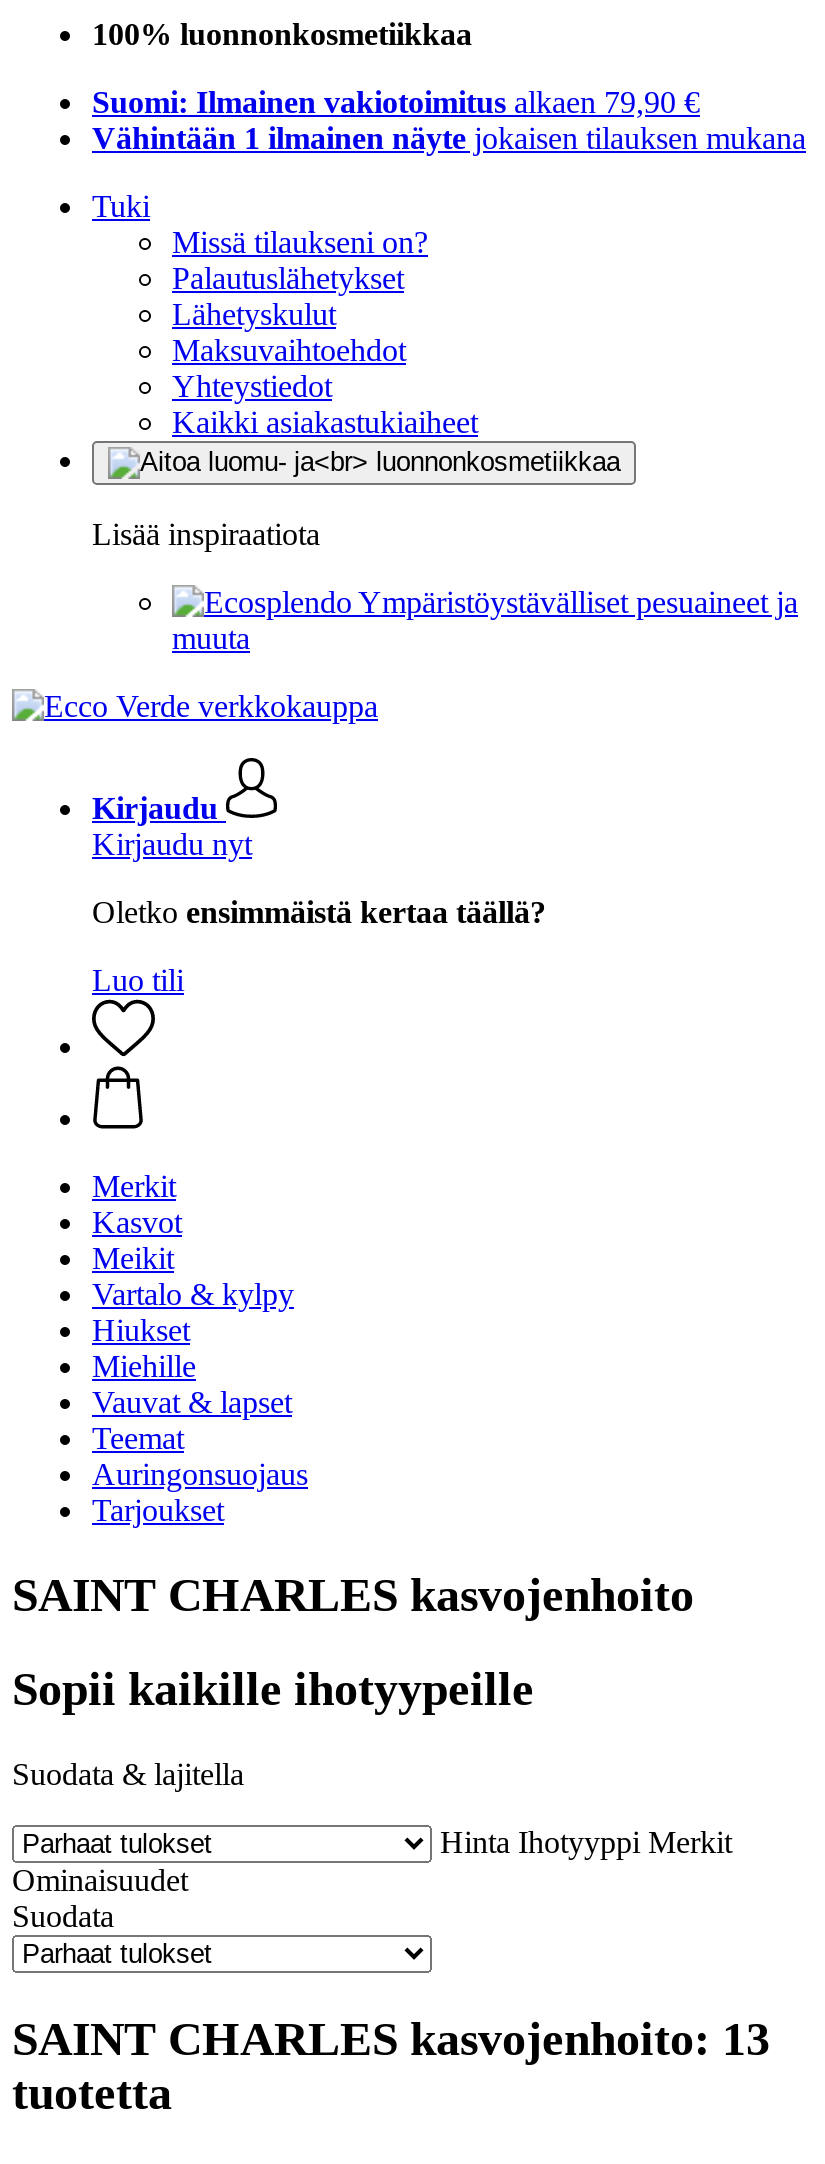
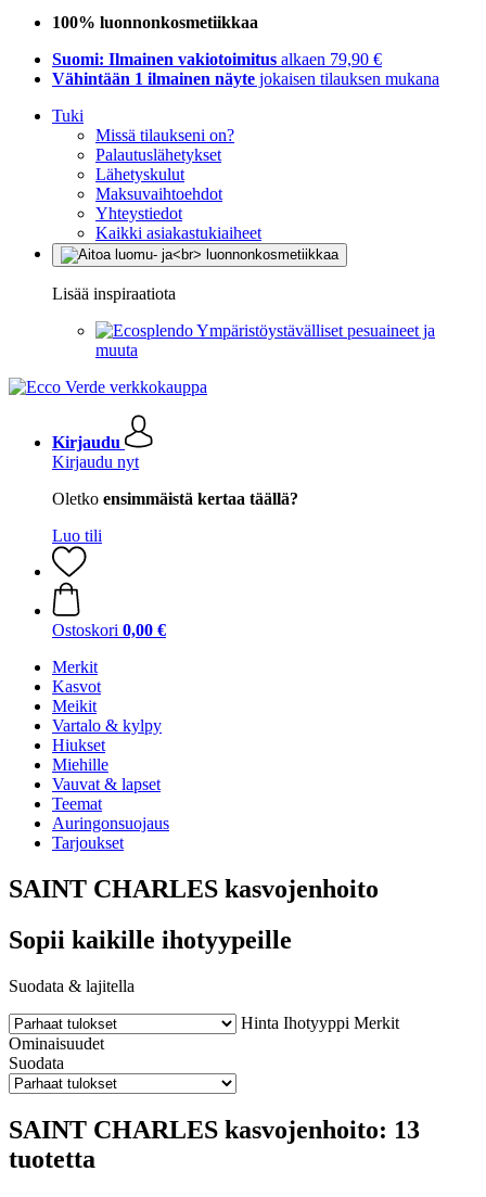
+ Ostoskori 0,00 €
